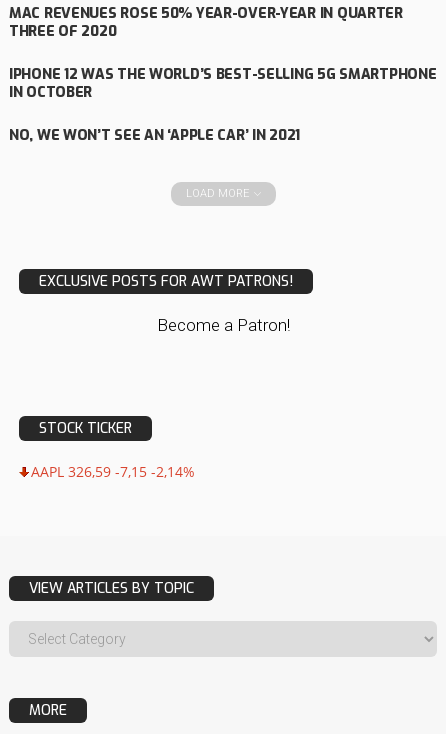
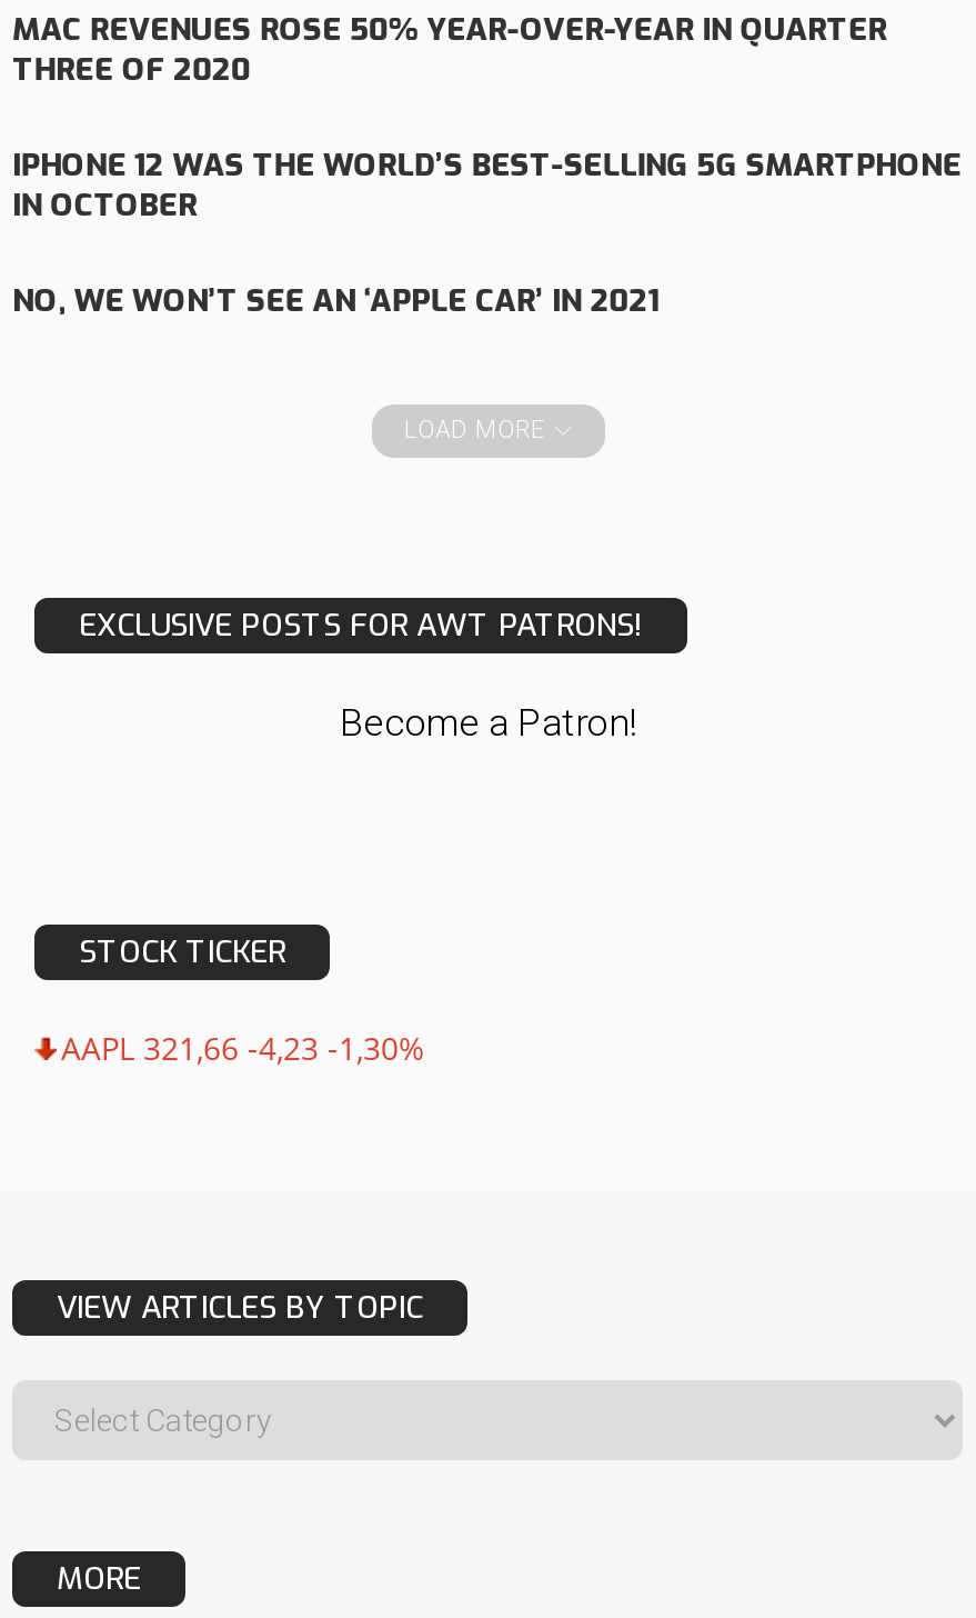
- AAPL 326,59 -7,15 -2,14%
+ AAPL 321,66 -4,23 -1,30%
